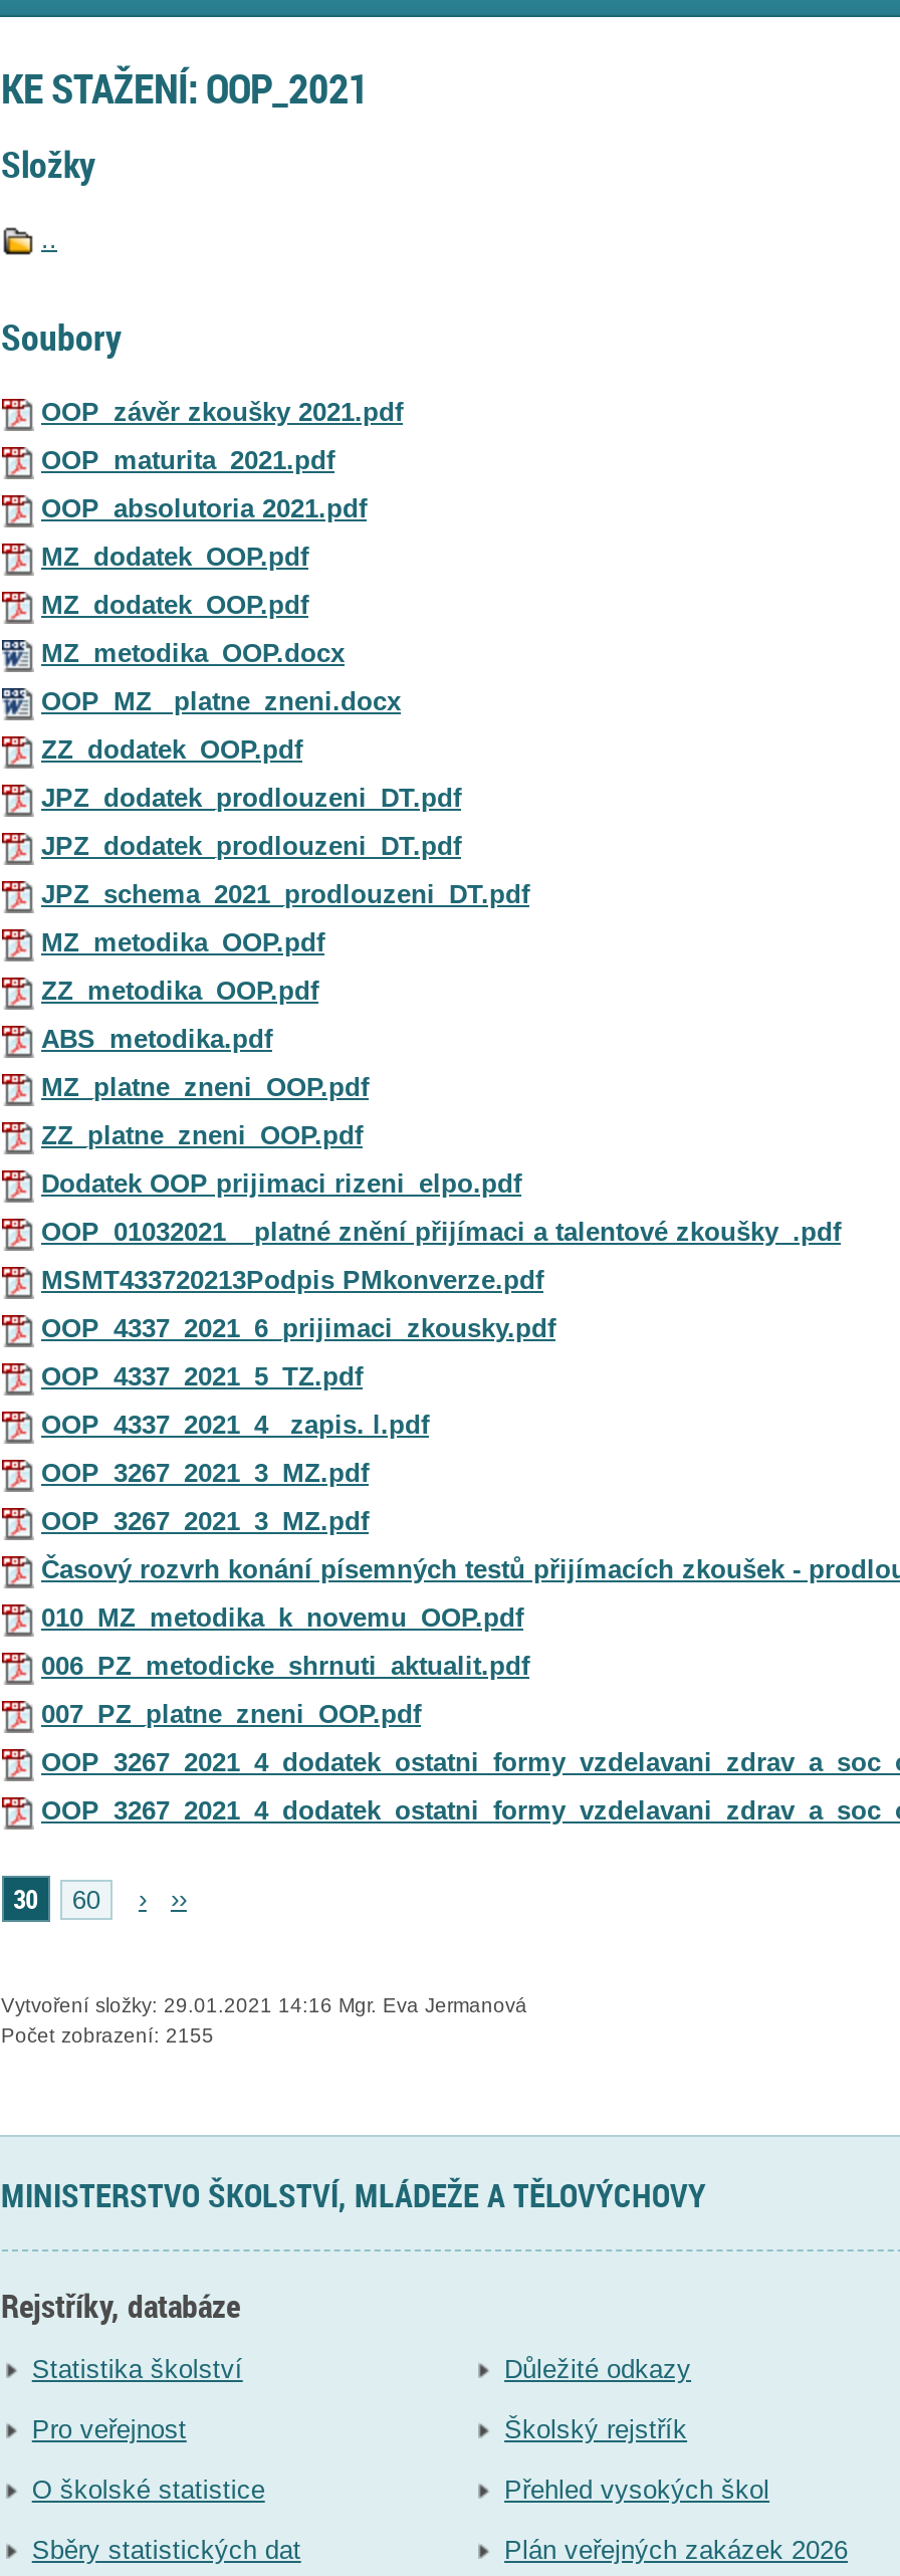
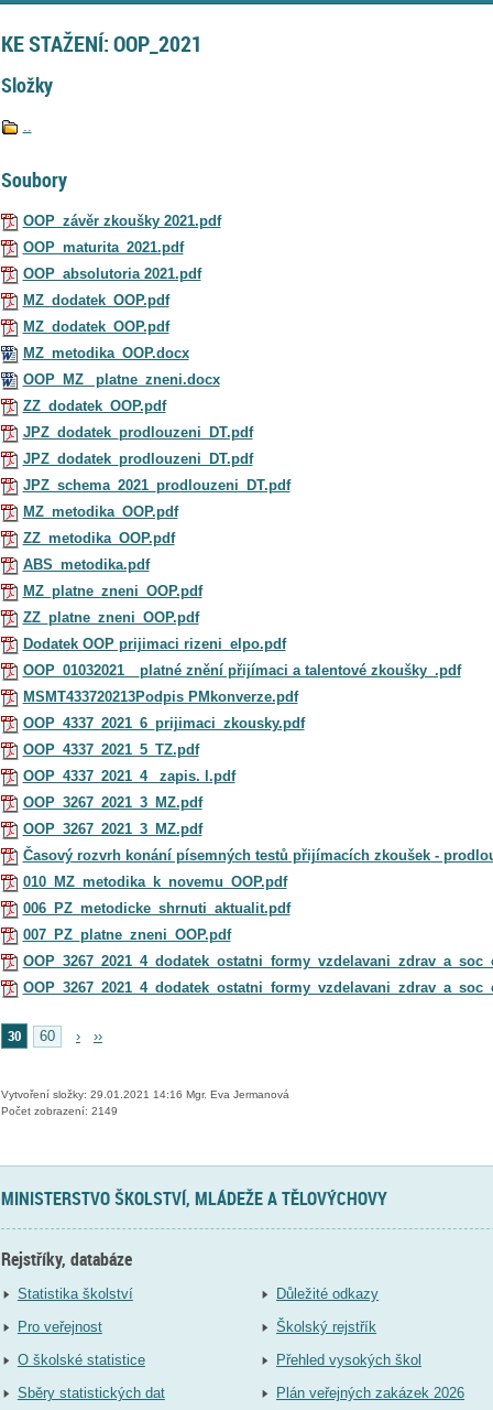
- Počet zobrazení: 2155
+ Počet zobrazení: 2149
